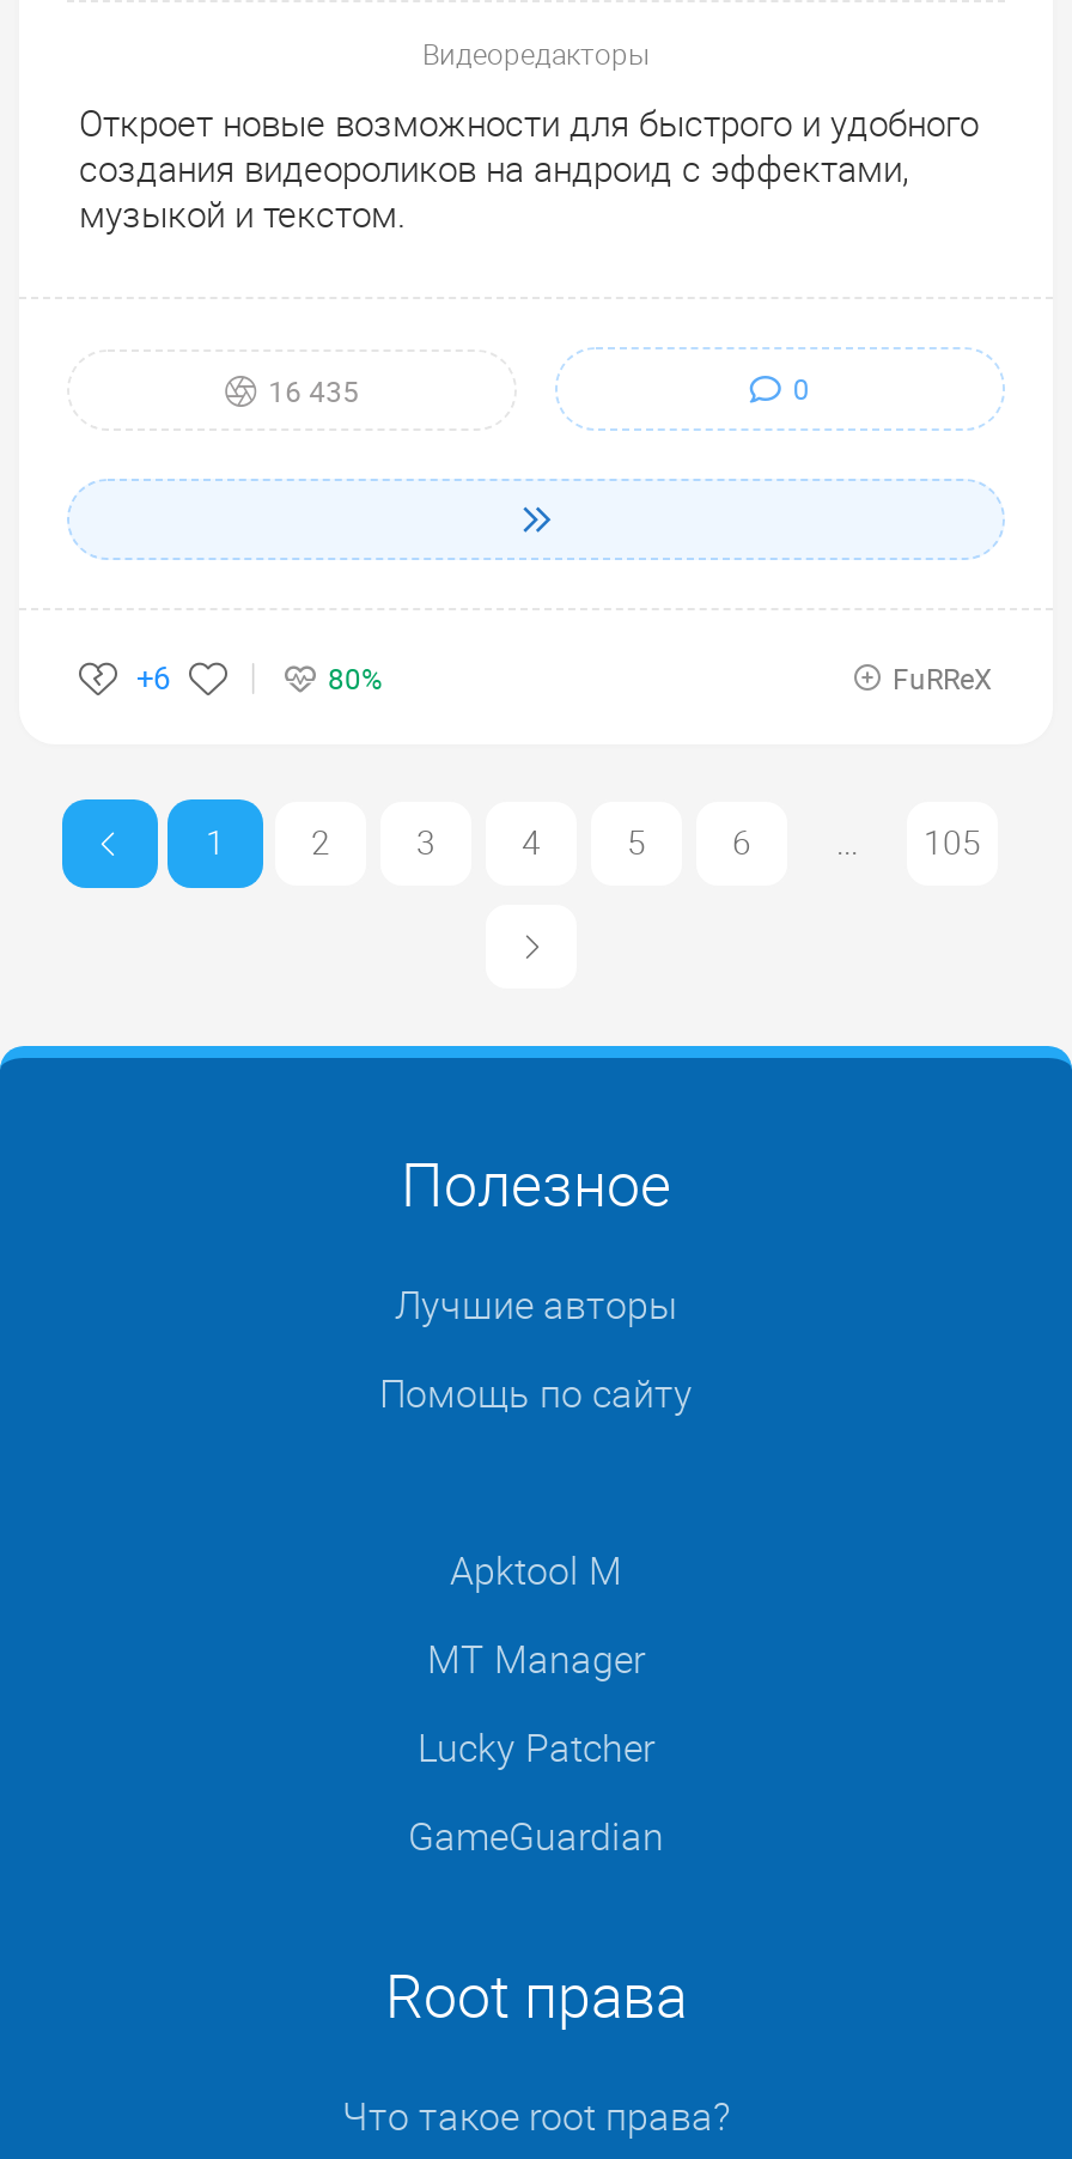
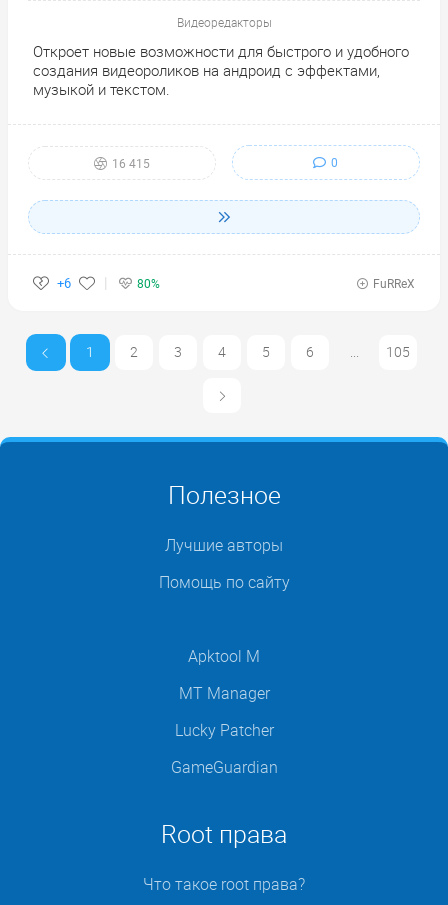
- 16 435
+ 16 415
